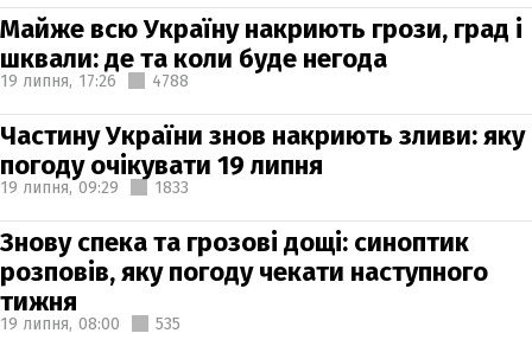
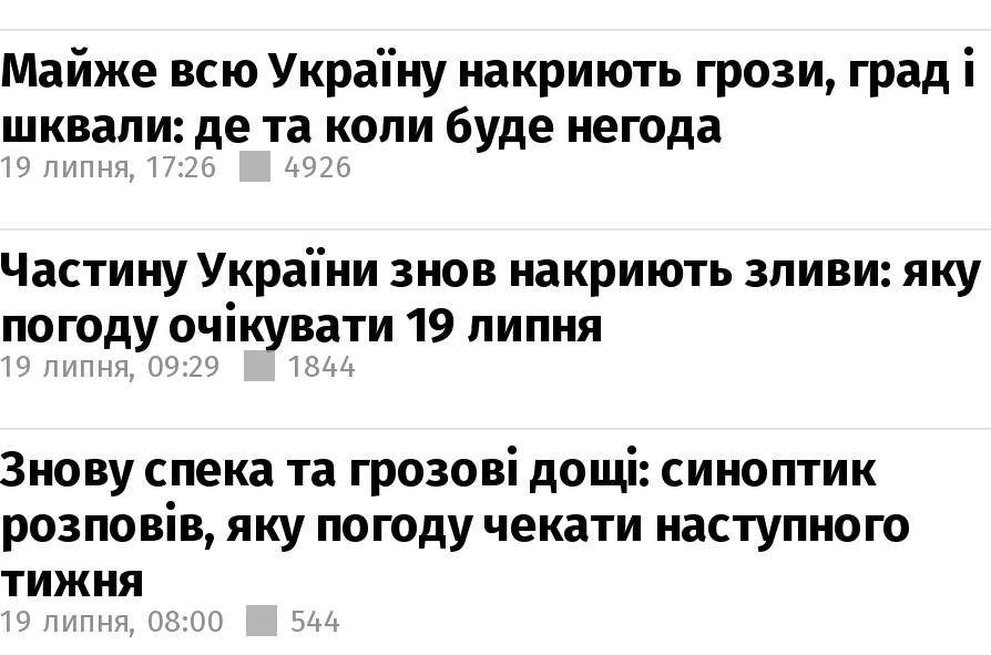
- 19 липня, 17:26 4788
+ 19 липня, 17:26 4926

- 19 липня, 09:29 1833
+ 19 липня, 09:29 1844

- 19 липня, 08:00 535
+ 19 липня, 08:00 544
